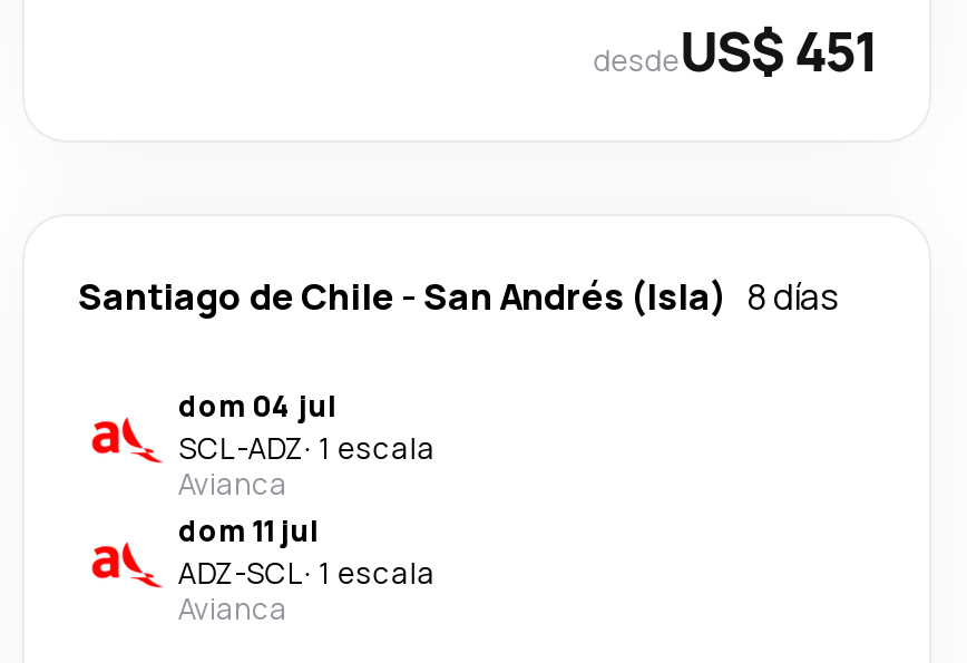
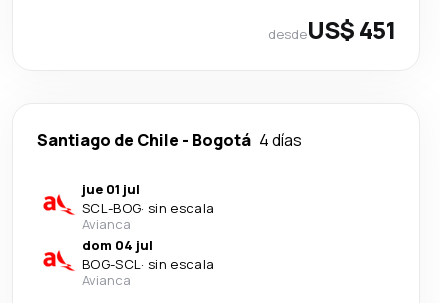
- Santiago de Chile - San Andrés (Isla) 8 días
+ Santiago de Chile - Bogotá 4 días

- dom 04 jul
- SCL-ADZ · 1 escala
+ jue 01 jul
+ SCL-BOG · sin escala

- dom 11 jul
+ dom 04 jul

- ADZ-SCL · 1 escala
+ BOG-SCL · sin escala
